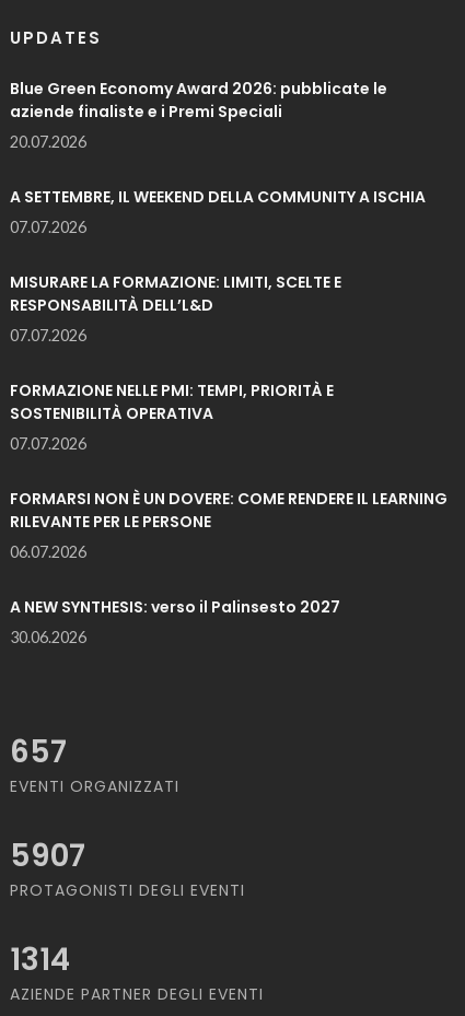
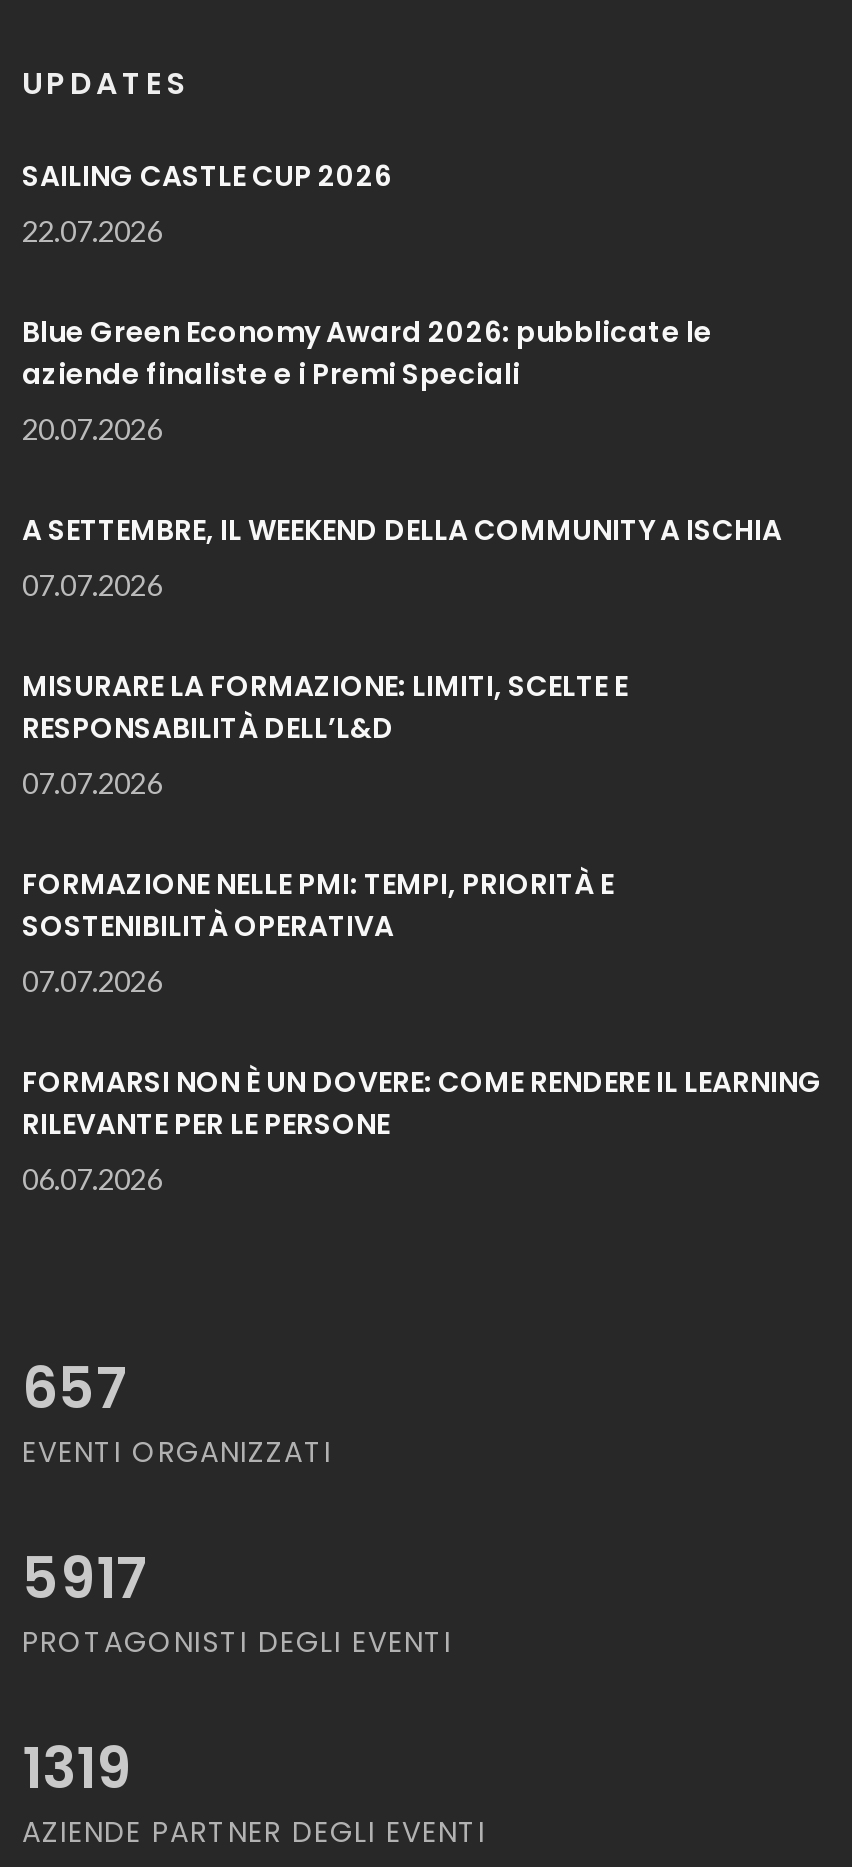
+ SAILING CASTLE CUP 2026
+ 22.07.2026

moved down: Blue Green Economy Award 2026: pubblicate le | aziende finaliste e i Premi Speciali | 20.07.2026 | ... | RILEVANTE PER LE PERSONE | 06.07.2026

- A NEW SYNTHESIS: verso il Palinsesto 2027
- 30.06.2026

- 5907
+ 5917

- 1314
+ 1319
